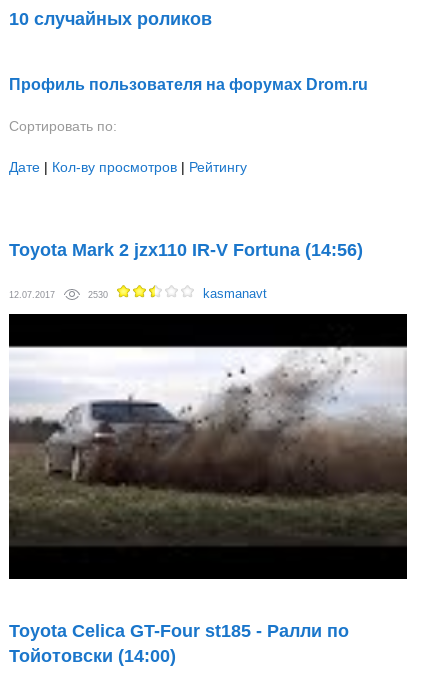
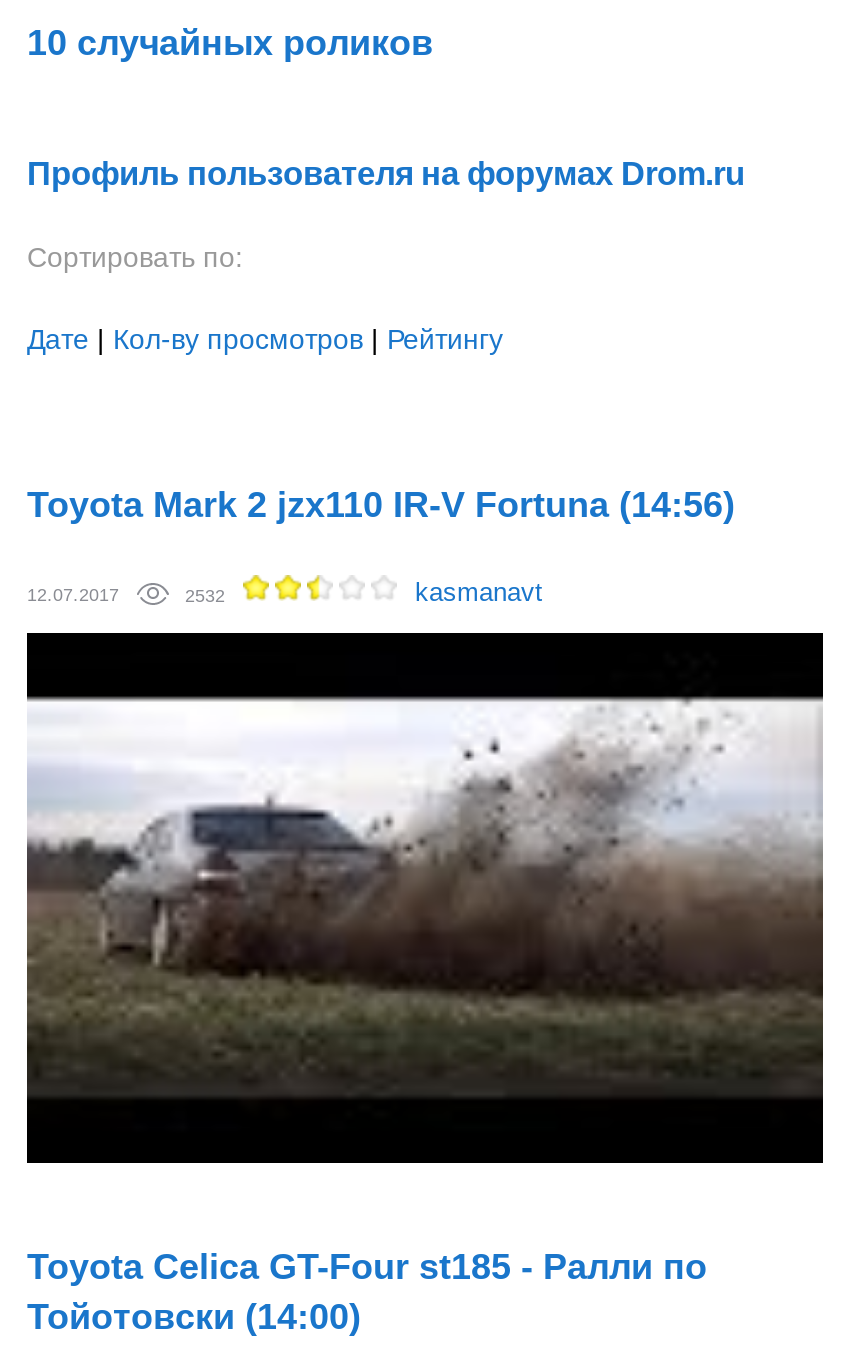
- 2530
+ 2532
